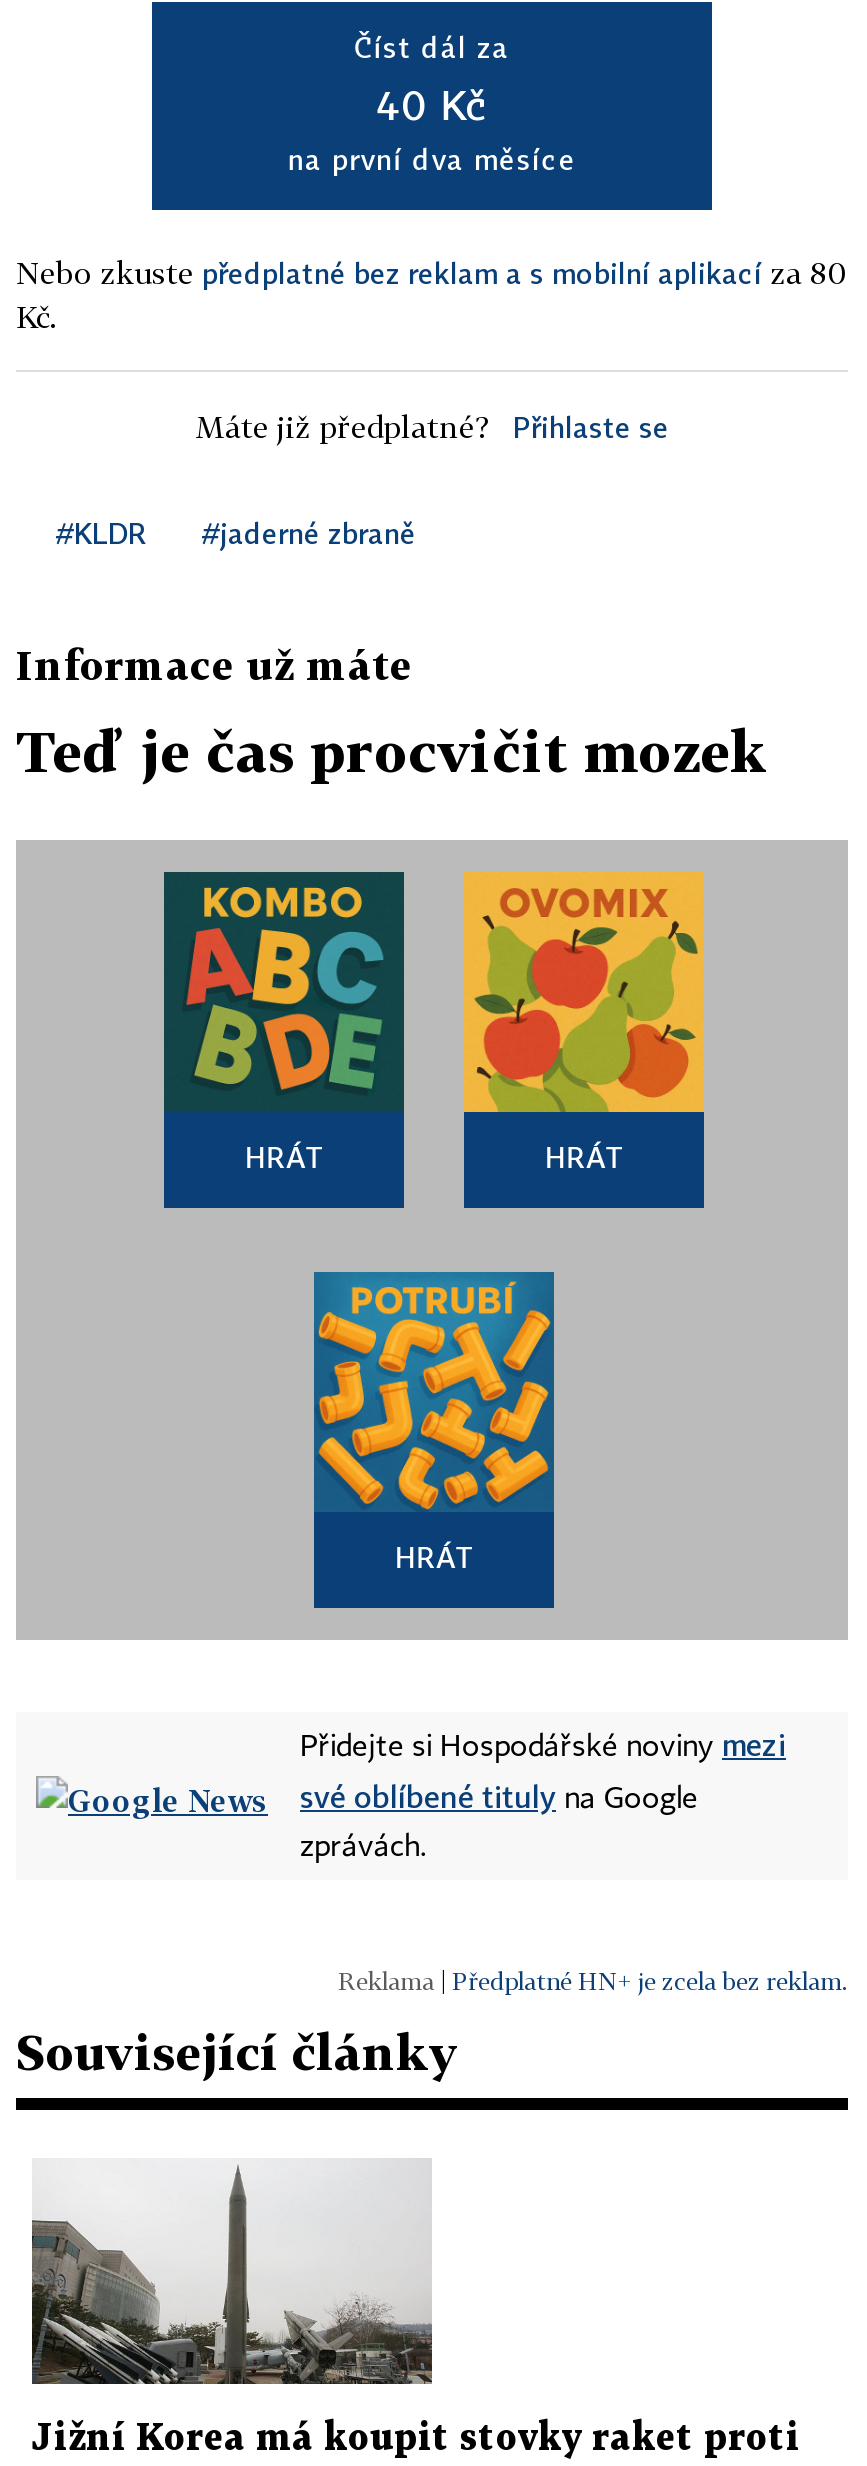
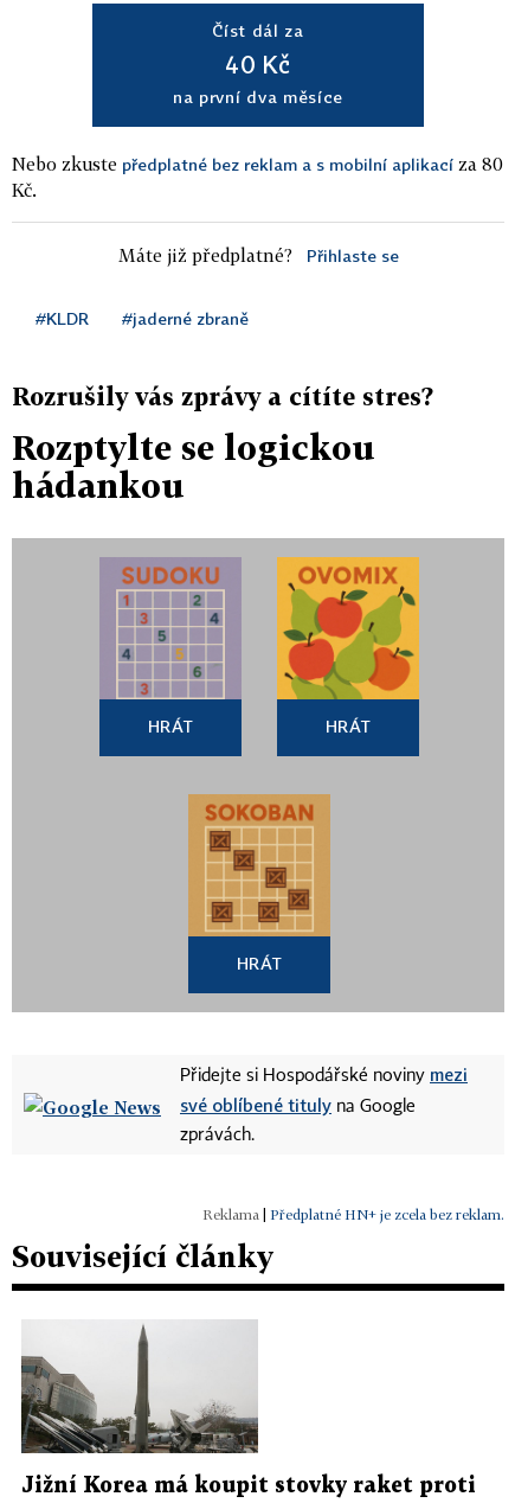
- Informace už máte
+ Rozrušily vás zprávy a cítíte stres?

- Teď je čas procvičit mozek
+ Rozptylte se logickou
+ hádankou

- [image]
+ [image]

- [image]
+ [image]
